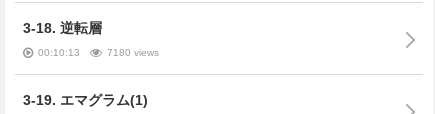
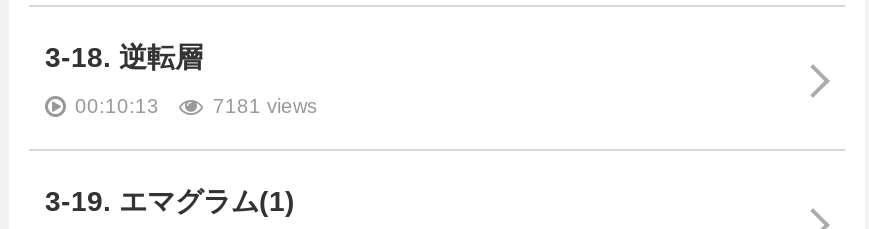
- 7180 views
+ 7181 views
